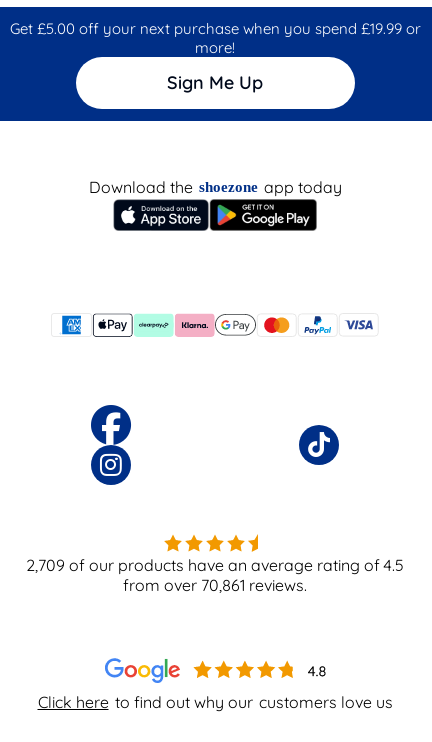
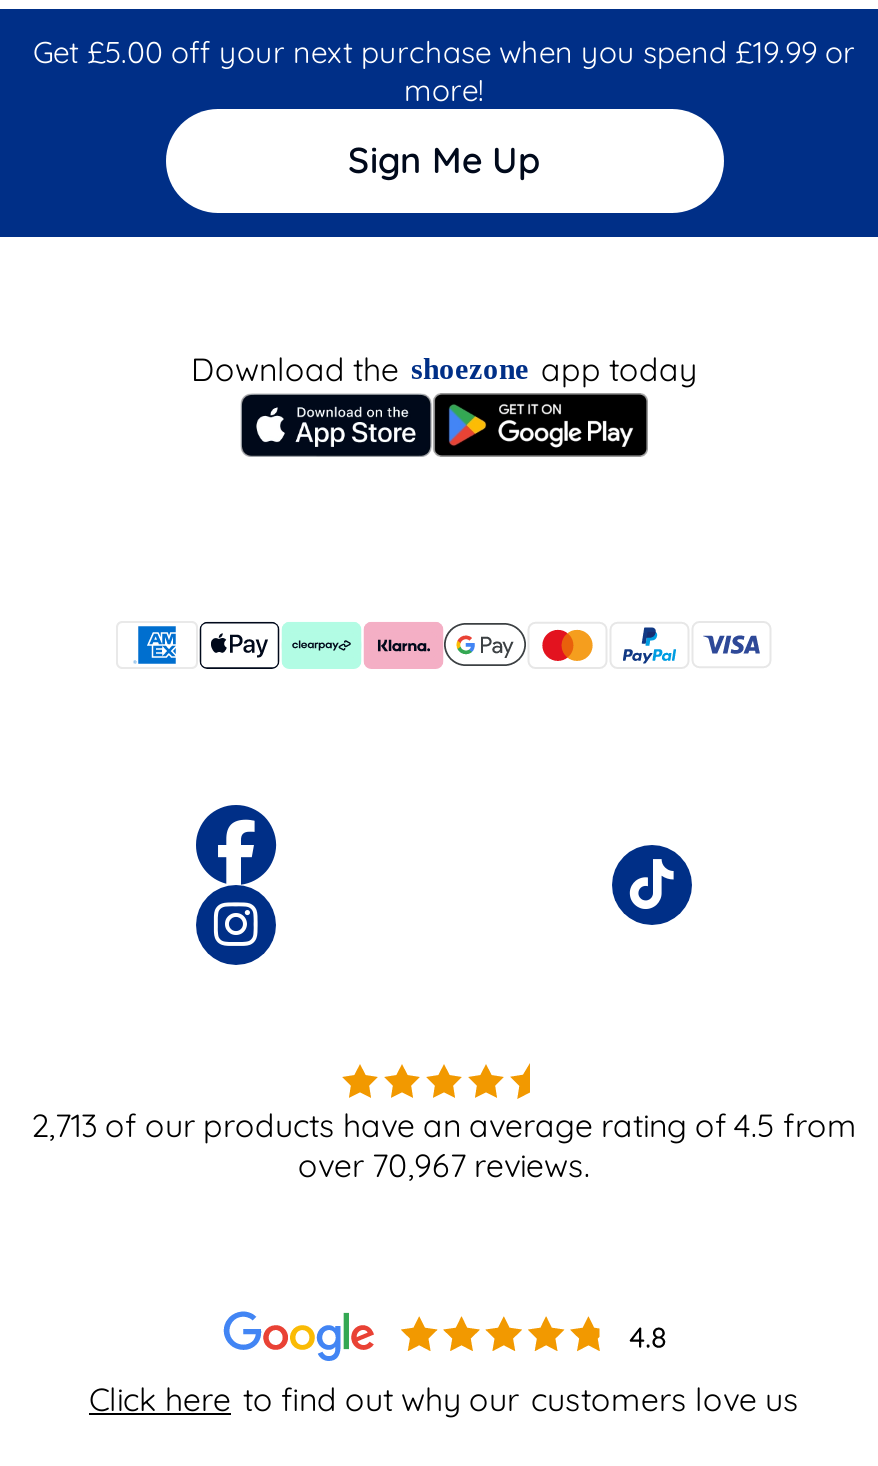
- 2,709 of our products have an average rating of 4.5
- from over 70,861 reviews.
+ 2,713 of our products have an average rating of 4.5 from
+ over 70,967 reviews.
